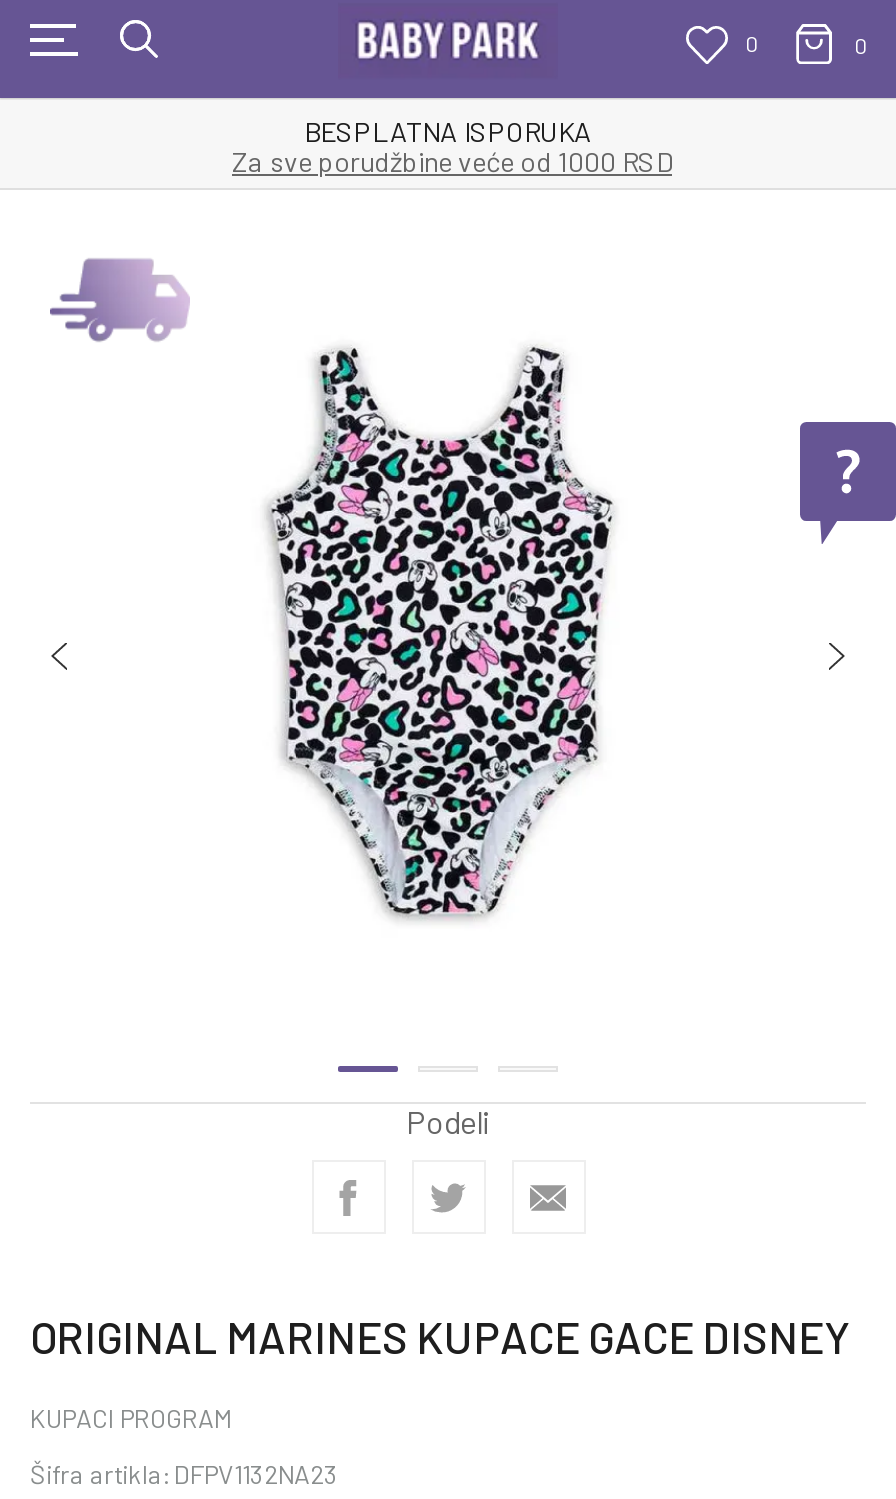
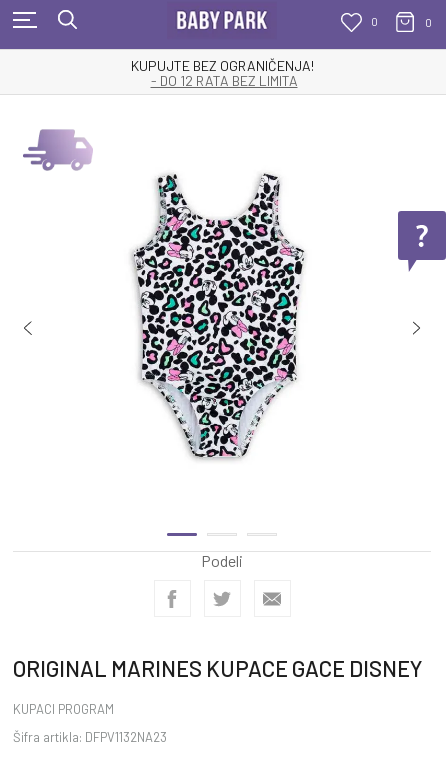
- BESPLATNA ISPORUKA
- Za sve porudžbine veće od 1000 RSD
+ KUPUJTE BEZ OGRANIČENJA!
+ - DO 12 RATA BEZ LIMITA
